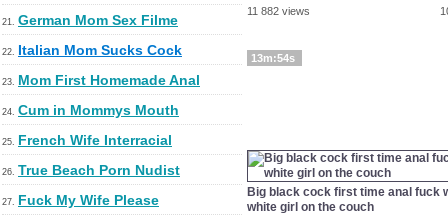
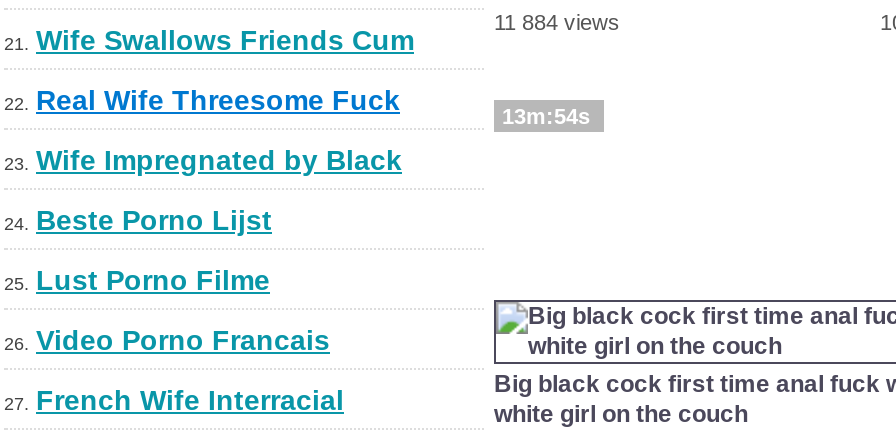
- 11 882 views
+ 11 884 views

- 21. German Mom Sex Filme
+ 21. Wife Swallows Friends Cum

- 22. Italian Mom Sucks Cock
+ 22. Real Wife Threesome Fuck

- 23. Mom First Homemade Anal
+ 23. Wife Impregnated by Black

- 24. Cum in Mommys Mouth
+ 24. Beste Porno Lijst

- 25. French Wife Interracial
+ 25. Lust Porno Filme

- 26. True Beach Porn Nudist
+ 26. Video Porno Francais

- 27. Fuck My Wife Please
+ 27. French Wife Interracial
